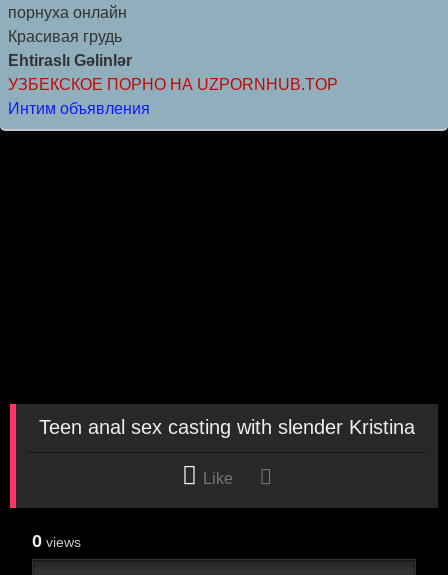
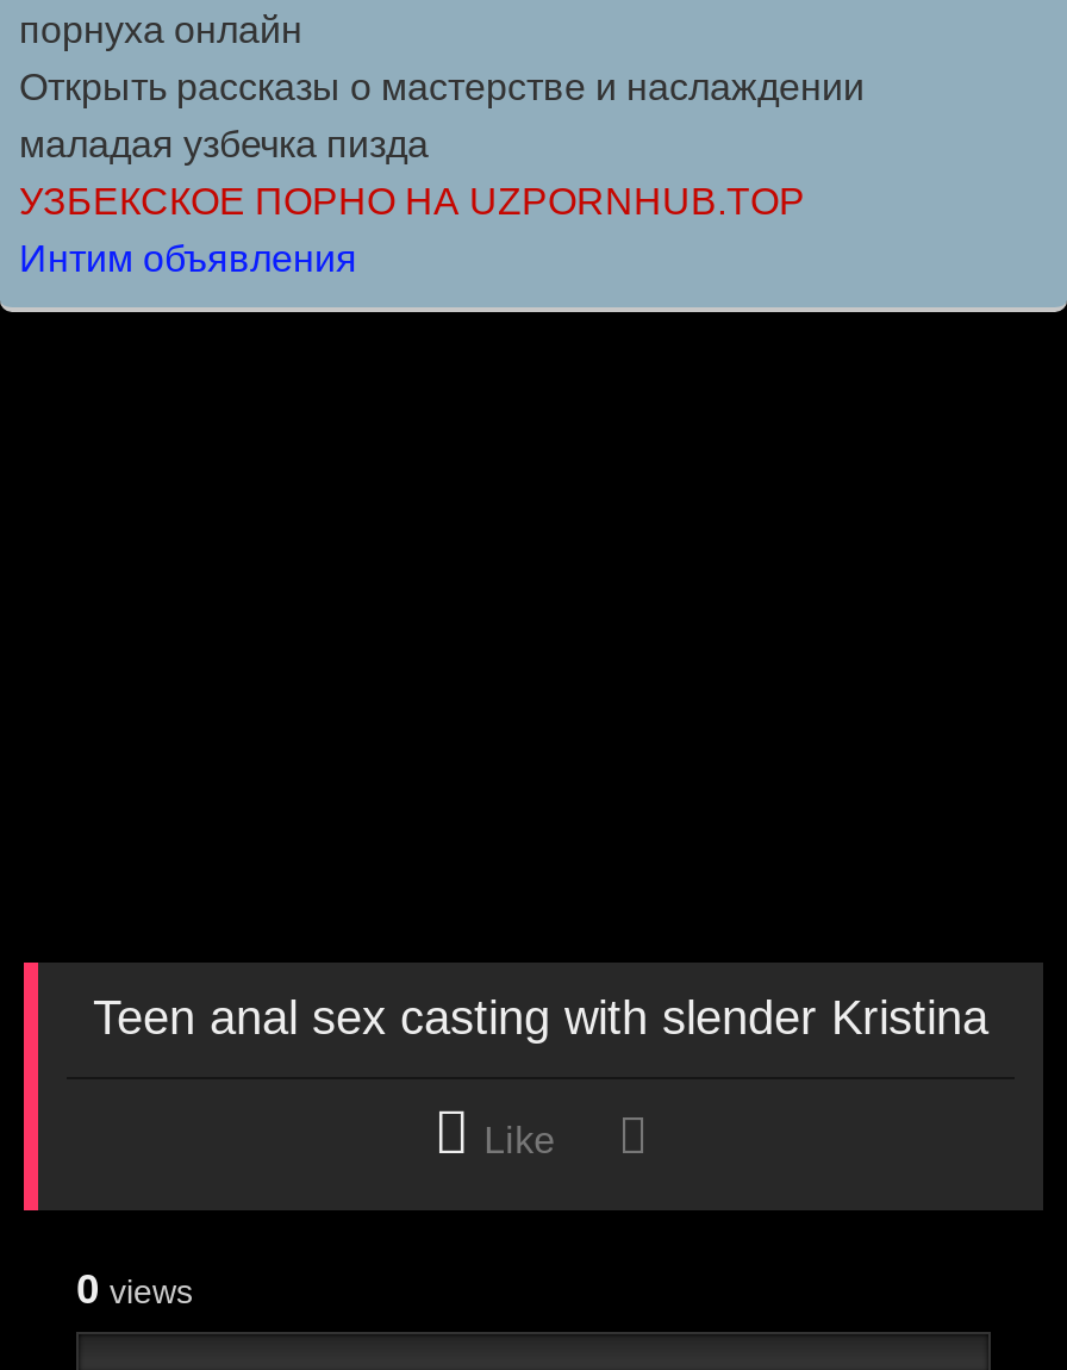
- Красивая грудь
- Ehtiraslı Gəlinlər
+ Открыть рассказы о мастерстве и наслаждении
+ маладая узбечка пизда
